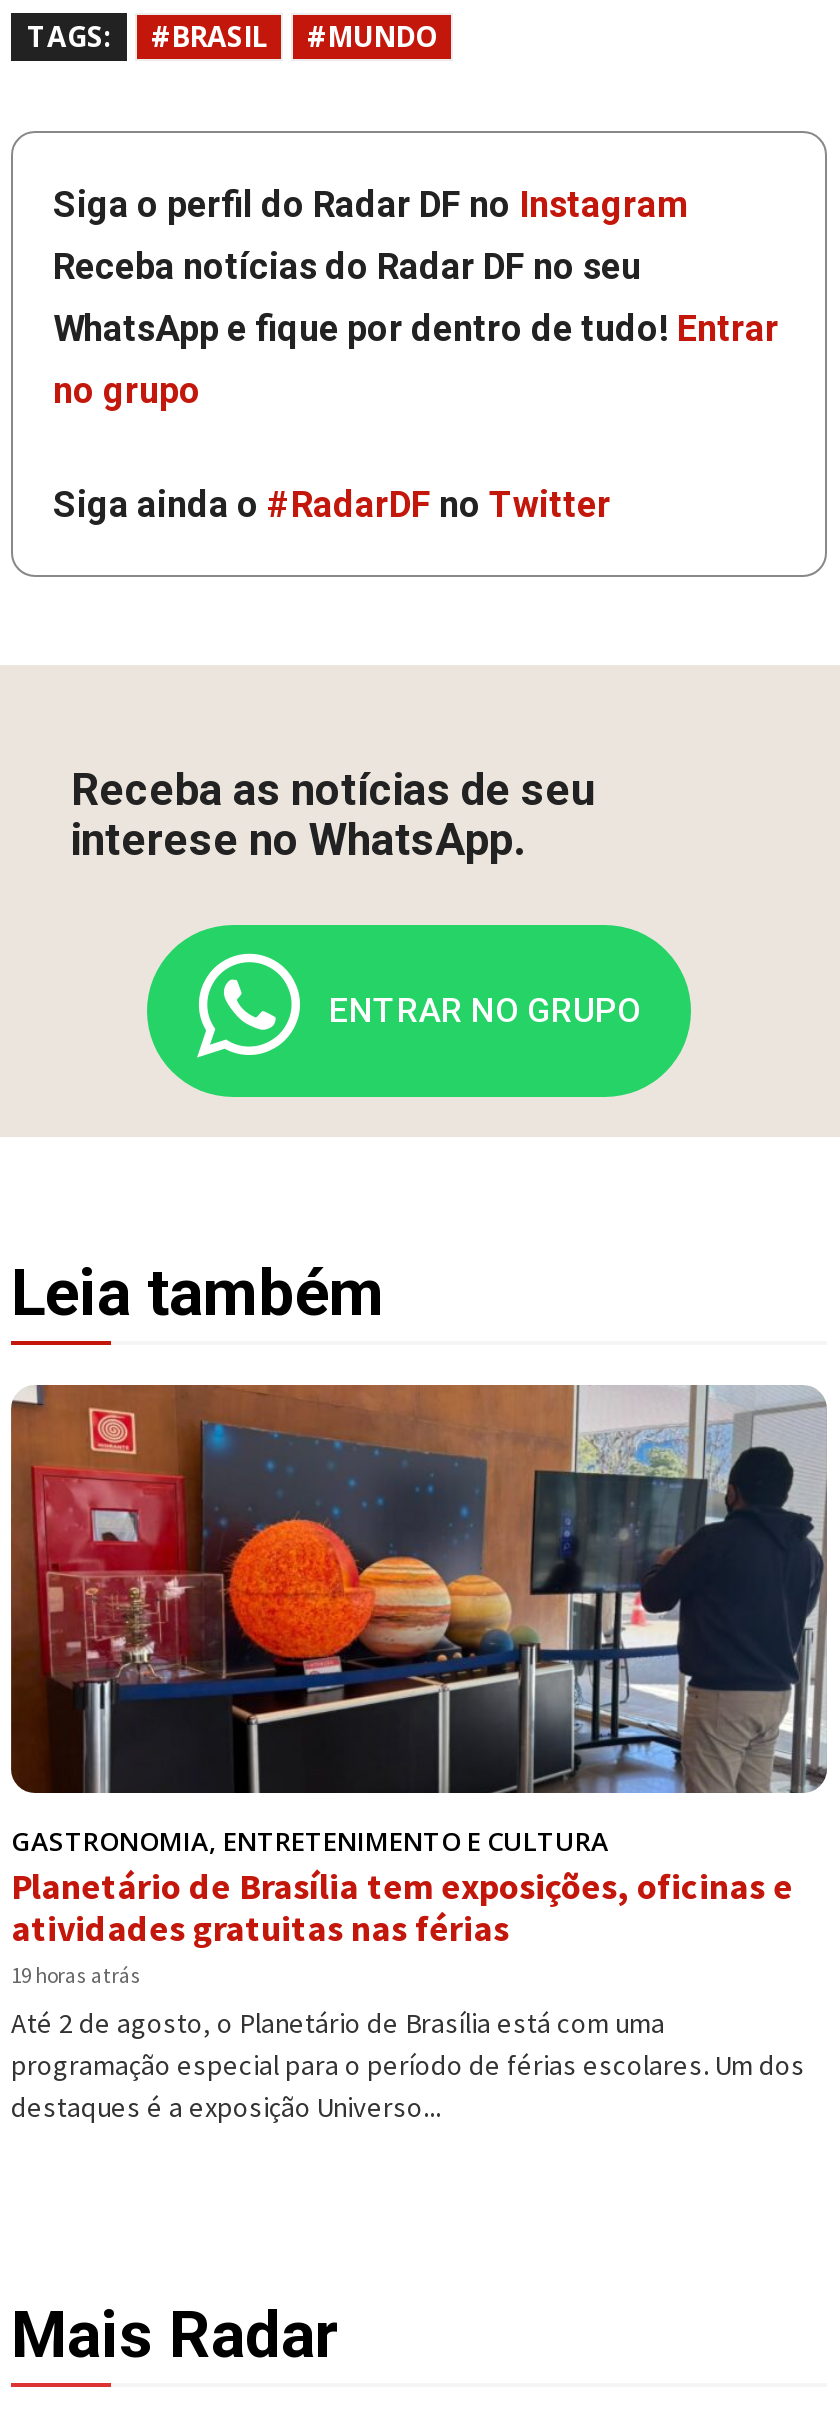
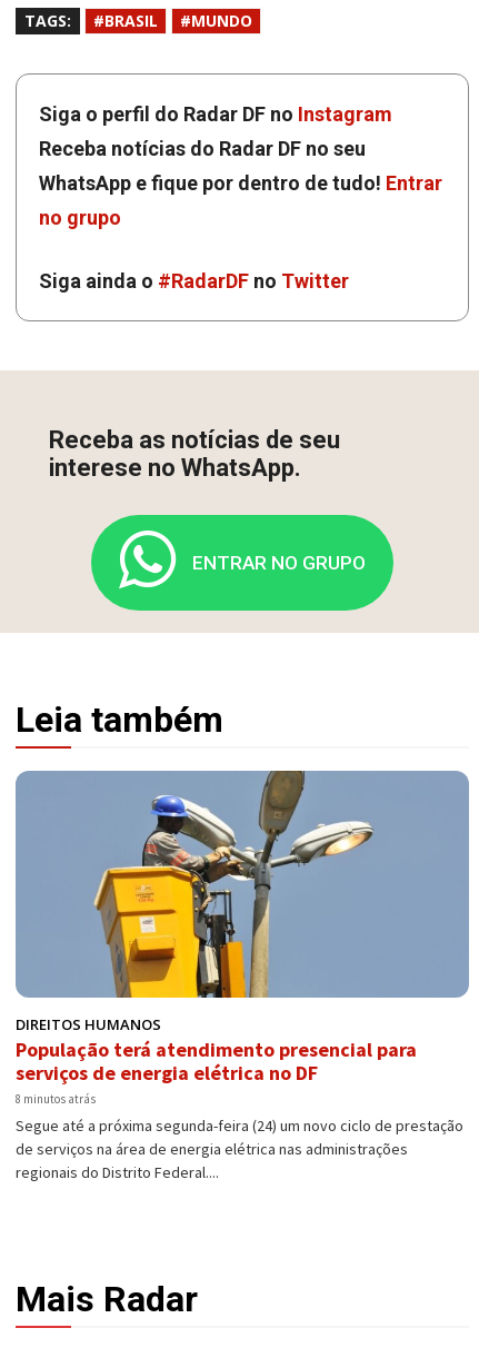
- [image]
- GASTRONOMIA, ENTRETENIMENTO E CULTURA
- Planetário de Brasília tem exposições, oficinas e
- atividades gratuitas nas férias
- 19 horas atrás
- Até 2 de agosto, o Planetário de Brasília está com uma
- programação especial para o período de férias escolares. Um dos
- destaques é a exposição Universo...
+ [image]
+ DIREITOS HUMANOS
+ População terá atendimento presencial para
+ serviços de energia elétrica no DF
+ 8 minutos atrás
+ Segue até a próxima segunda-feira (24) um novo ciclo de prestação
+ de serviços na área de energia elétrica nas administrações
+ regionais do Distrito Federal....
